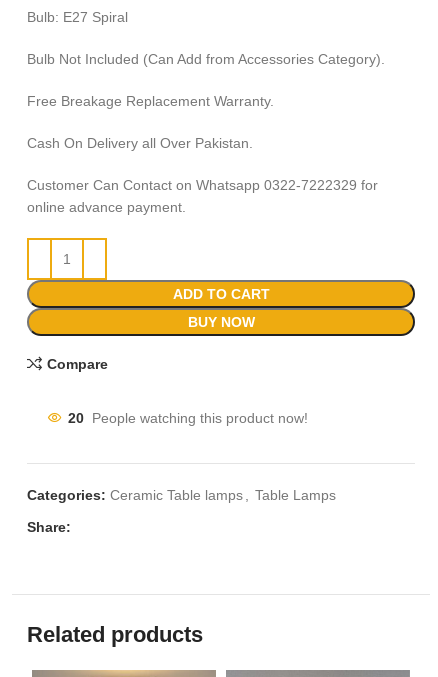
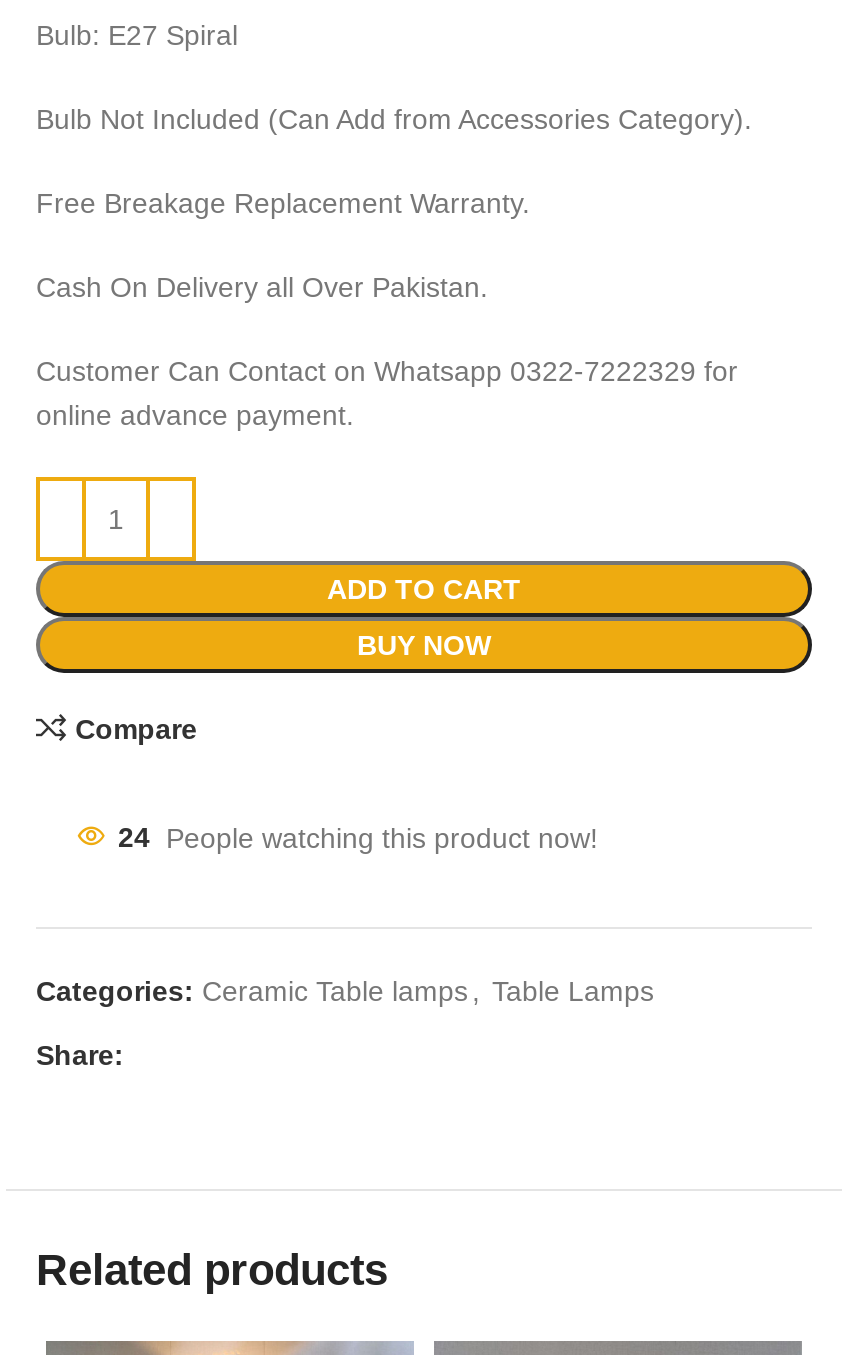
- 20 People watching this product now!
+ 24 People watching this product now!
